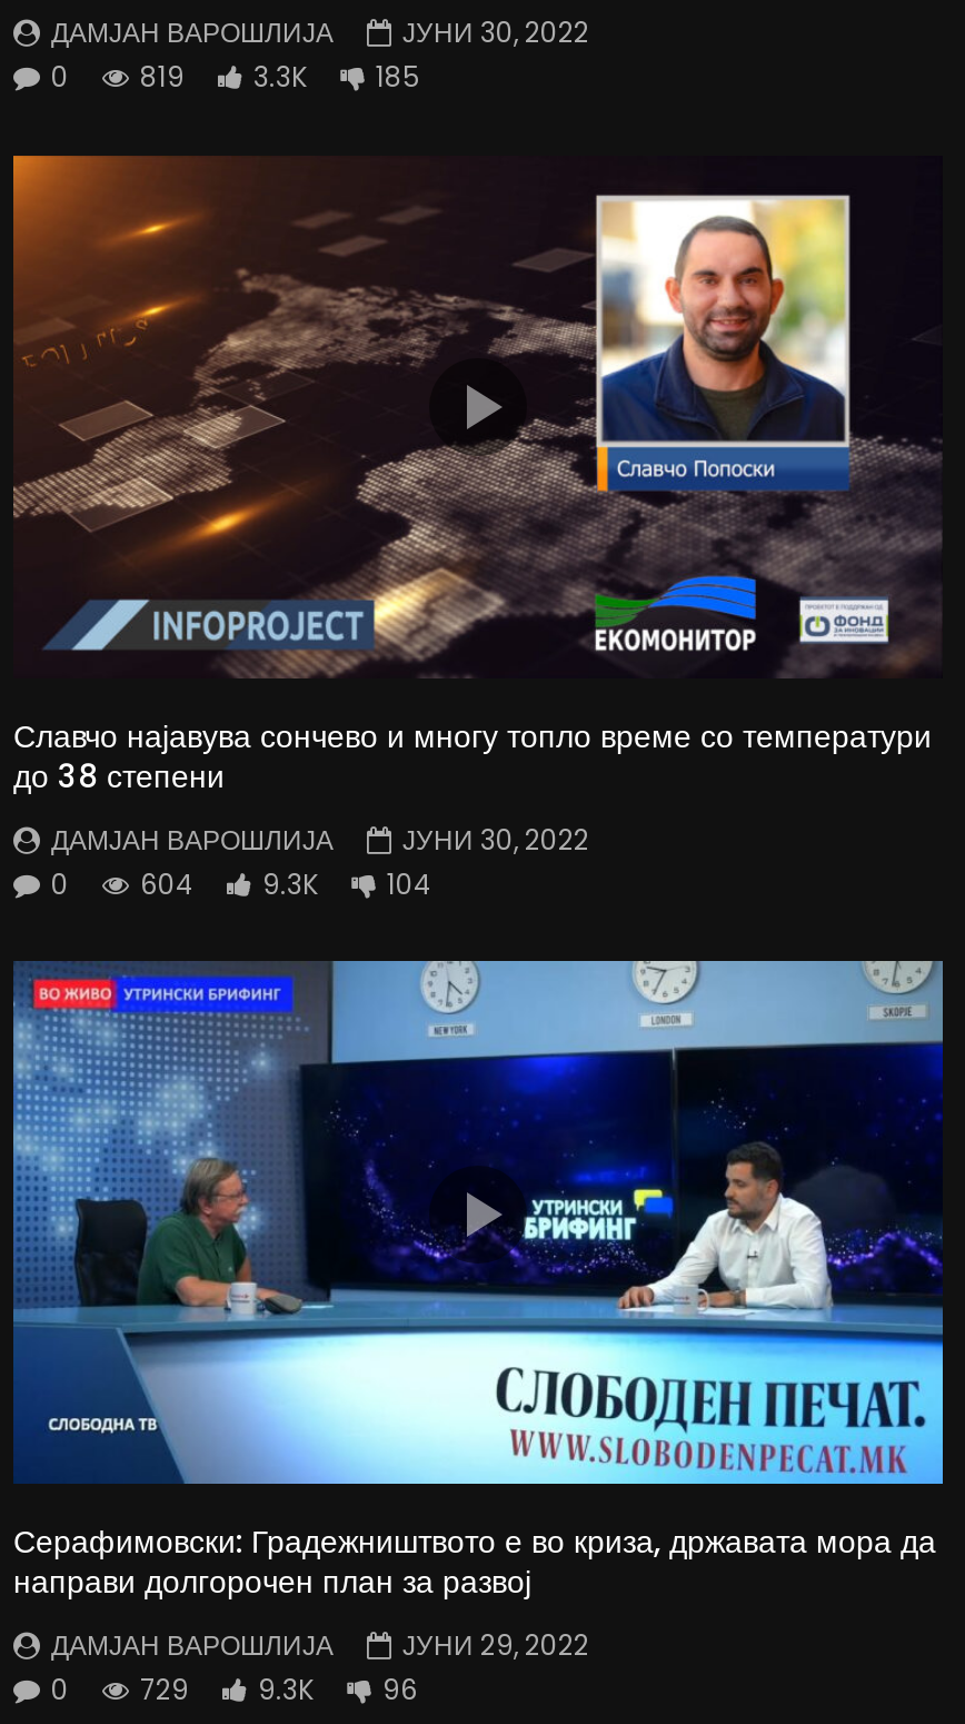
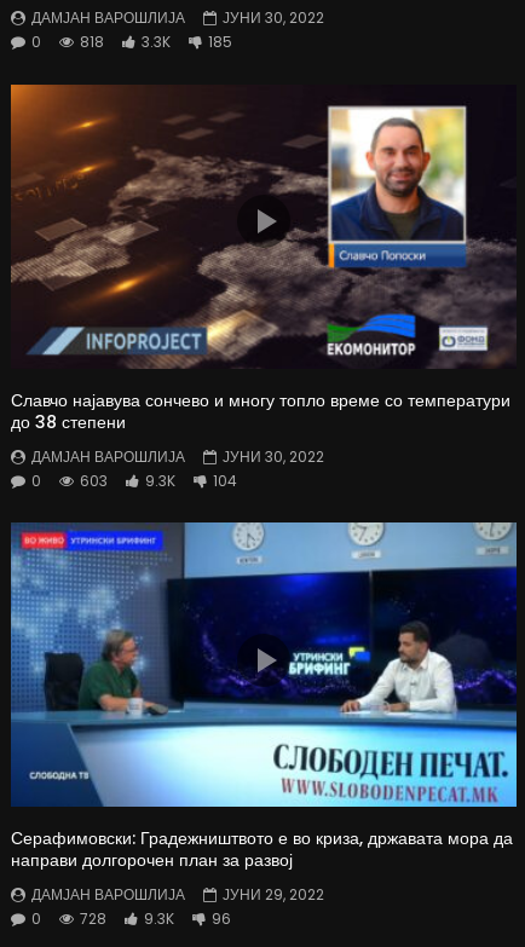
- 0 819 3.3K 185
+ 0 818 3.3K 185

- 0 604 9.3K 104
+ 0 603 9.3K 104

- 0 729 9.3K 96
+ 0 728 9.3K 96
